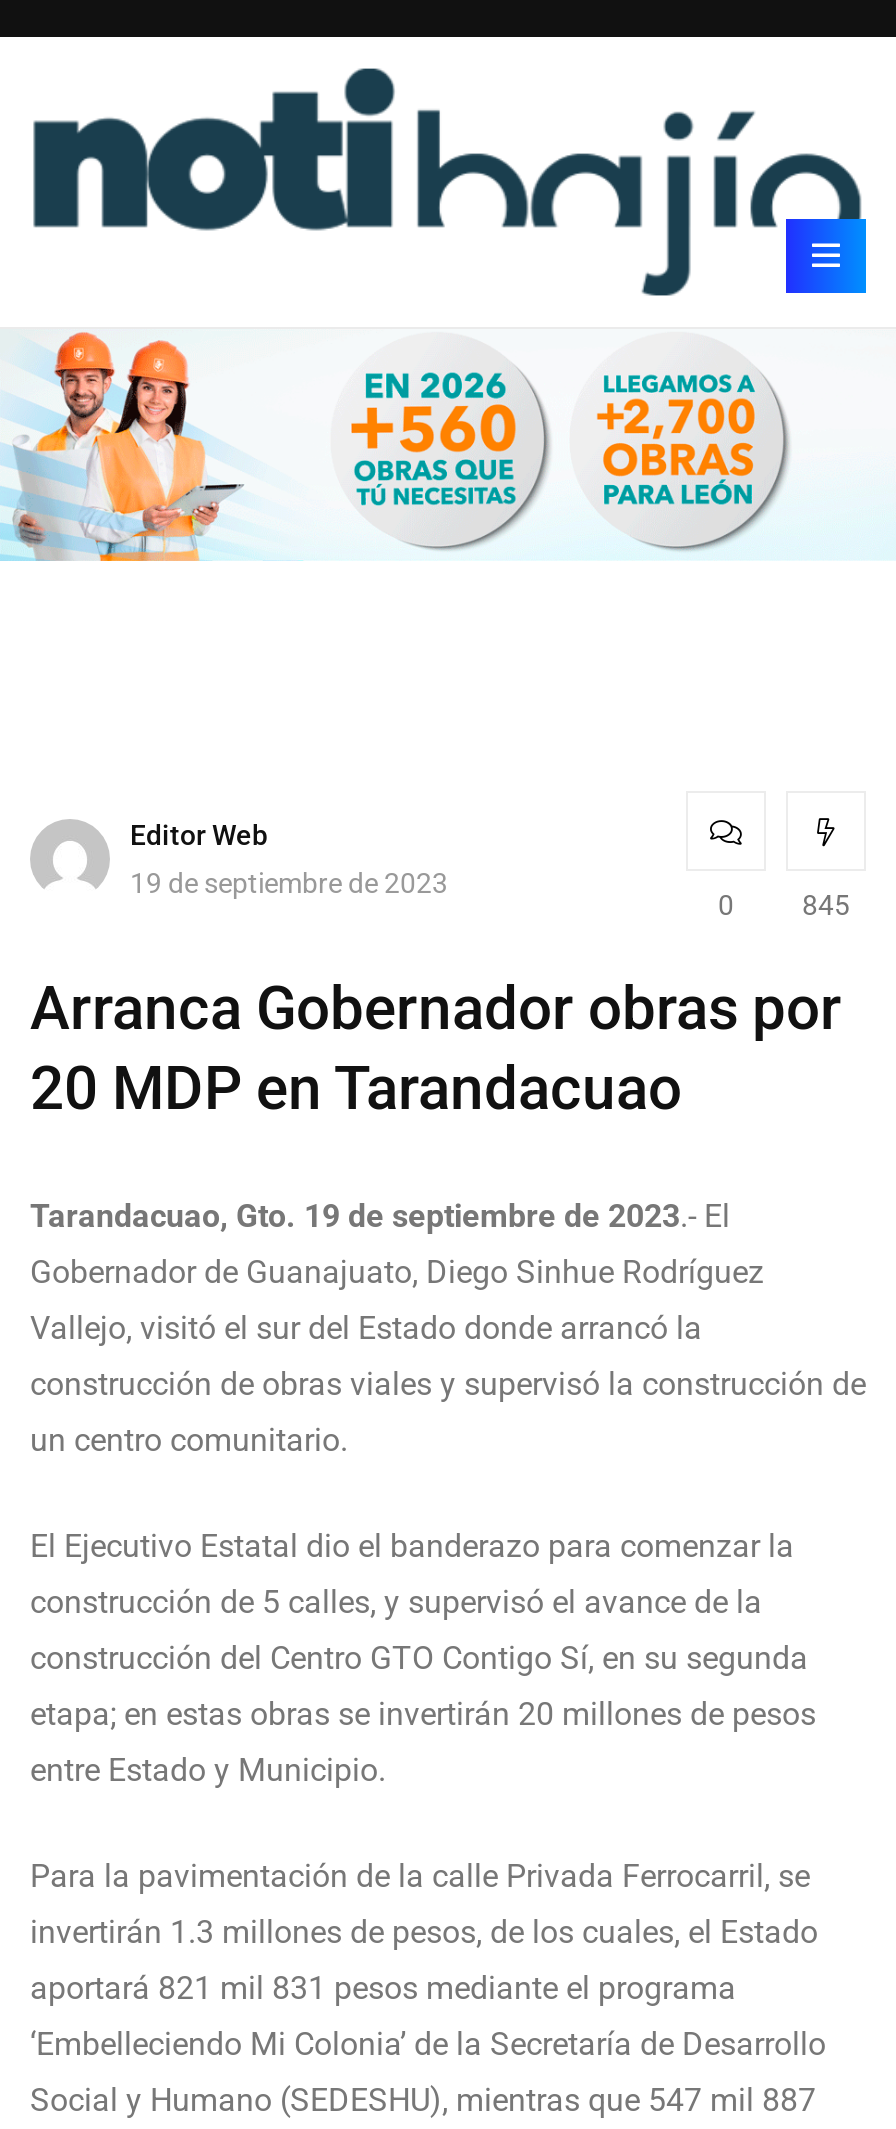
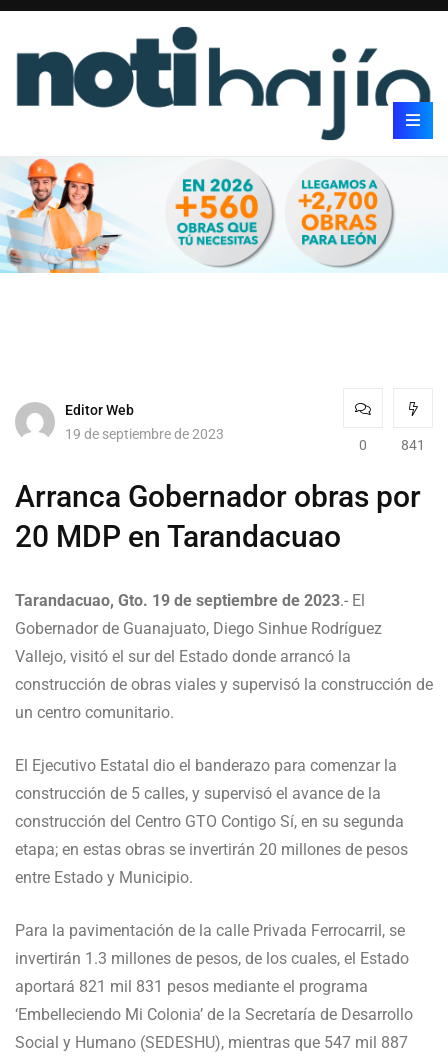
- 845
+ 841
